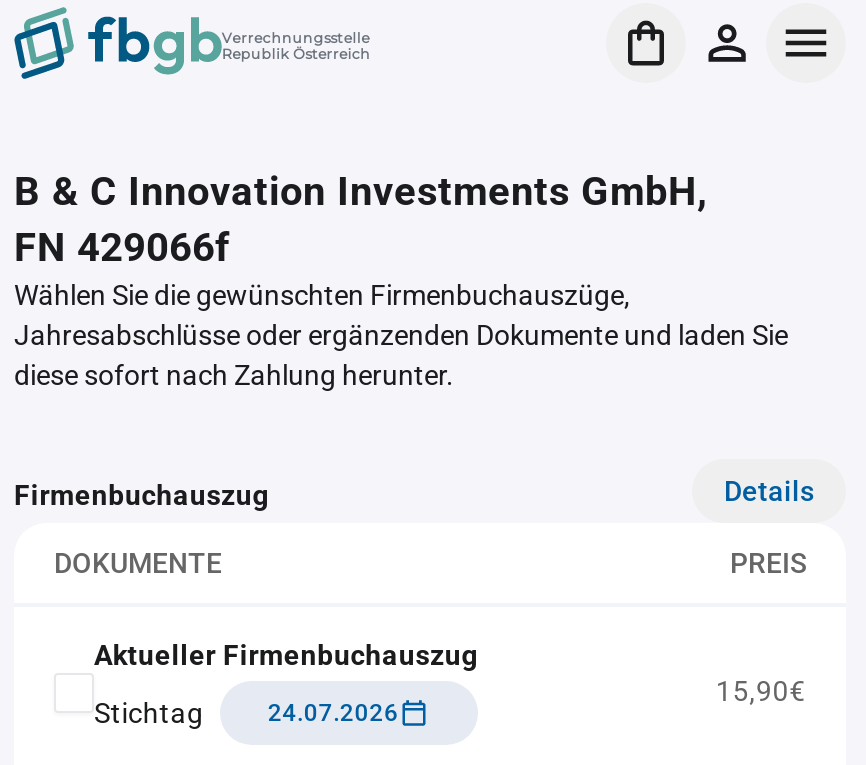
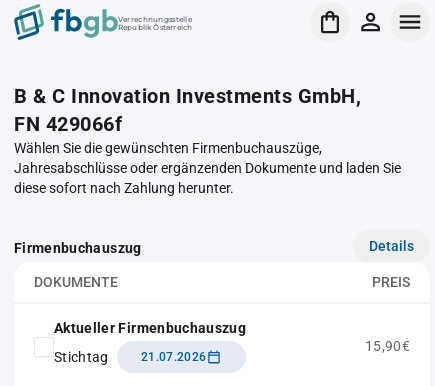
- 24.07.2026
+ 21.07.2026
